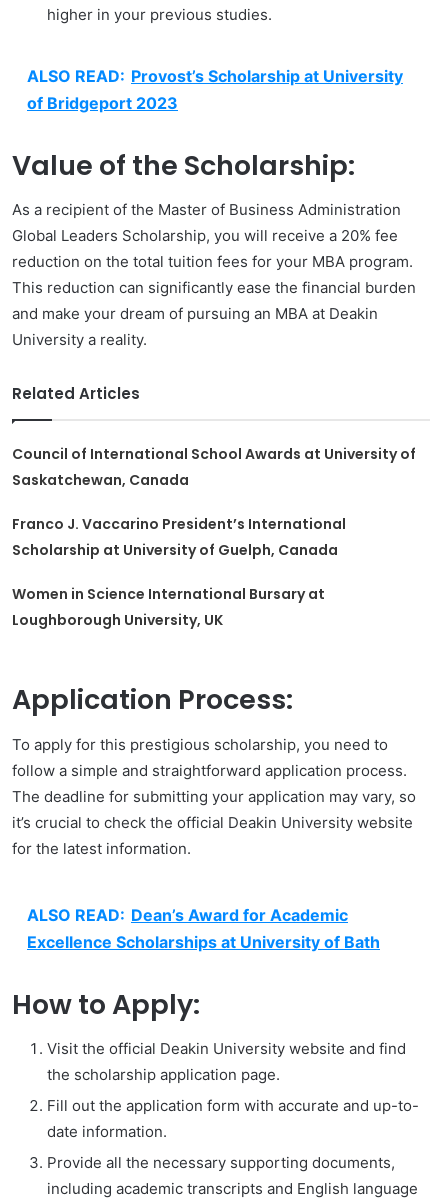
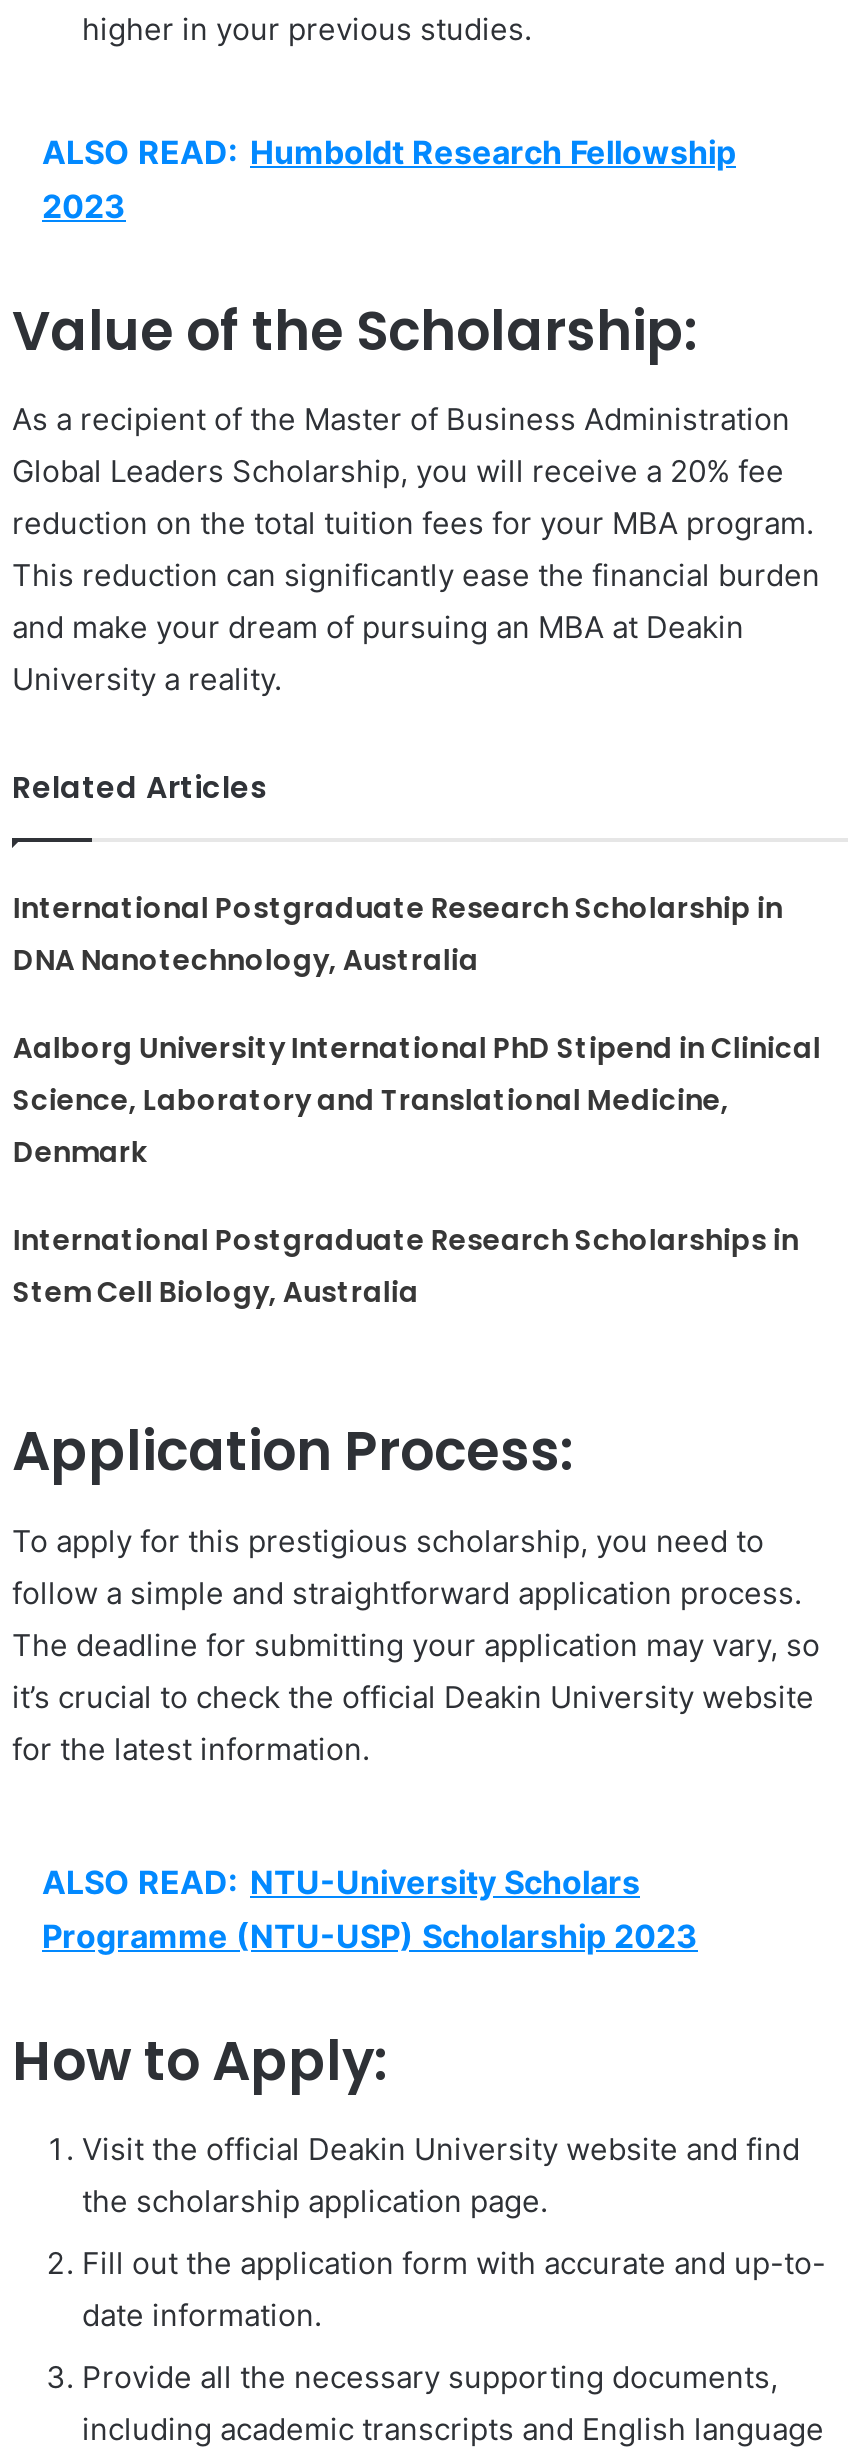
- ALSO READ: Provost’s Scholarship at University
- of Bridgeport 2023
+ ALSO READ: Humboldt Research Fellowship
+ 2023

- Council of International School Awards at University of
- Saskatchewan, Canada
+ International Postgraduate Research Scholarship in
+ DNA Nanotechnology, Australia

- Franco J. Vaccarino President’s International
- Scholarship at University of Guelph, Canada
+ Aalborg University International PhD Stipend in Clinical
+ Science, Laboratory and Translational Medicine,
+ Denmark

- Women in Science International Bursary at
- Loughborough University, UK
+ International Postgraduate Research Scholarships in
+ Stem Cell Biology, Australia

- ALSO READ: Dean’s Award for Academic
- Excellence Scholarships at University of Bath
+ ALSO READ: NTU-University Scholars
+ Programme (NTU-USP) Scholarship 2023
